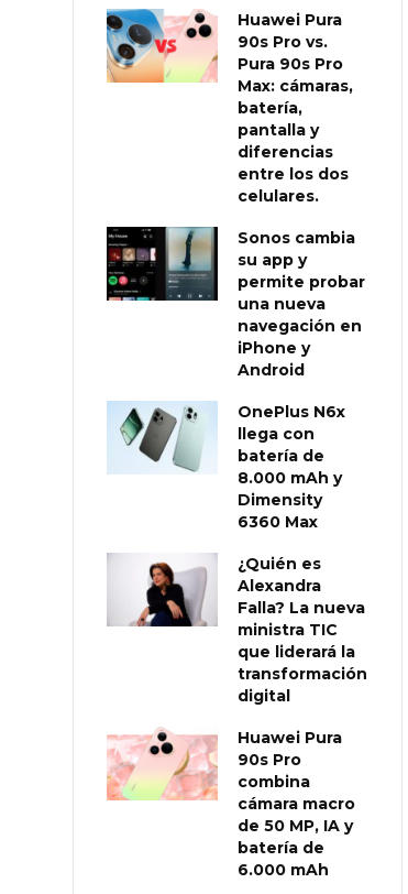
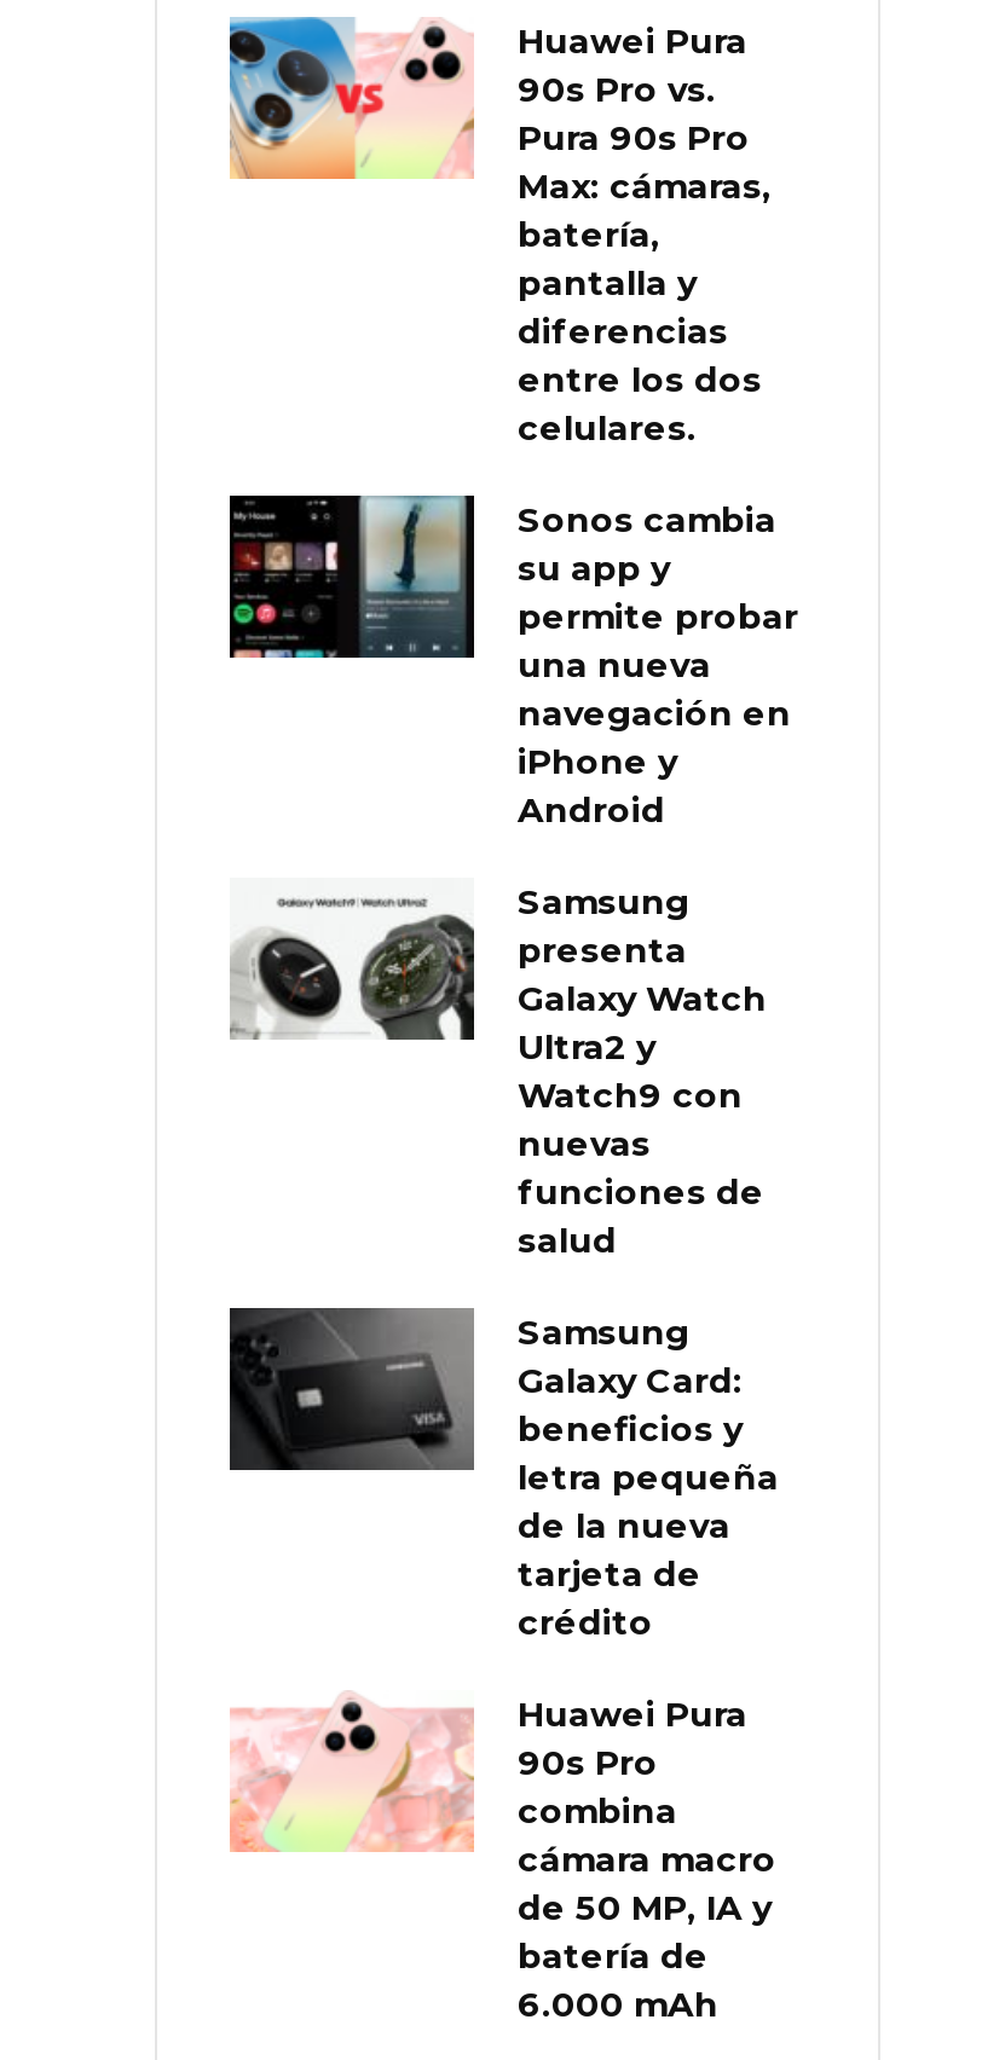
- [image]
- OnePlus N6x
- llega con
- batería de
- 8.000 mAh y
- Dimensity
- 6360 Max
+ [image]
+ Samsung
+ presenta
+ Galaxy Watch
+ Ultra2 y
+ Watch9 con
+ nuevas
+ funciones de
+ salud

- [image]
- ¿Quién es
- Alexandra
- Falla? La nueva
- ministra TIC
- que liderará la
- transformación
- digital
+ [image]
+ Samsung
+ Galaxy Card:
+ beneficios y
+ letra pequeña
+ de la nueva
+ tarjeta de
+ crédito
